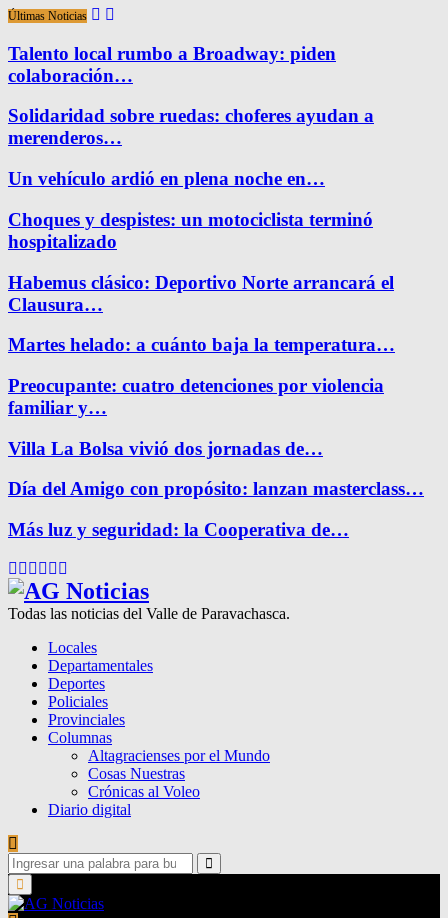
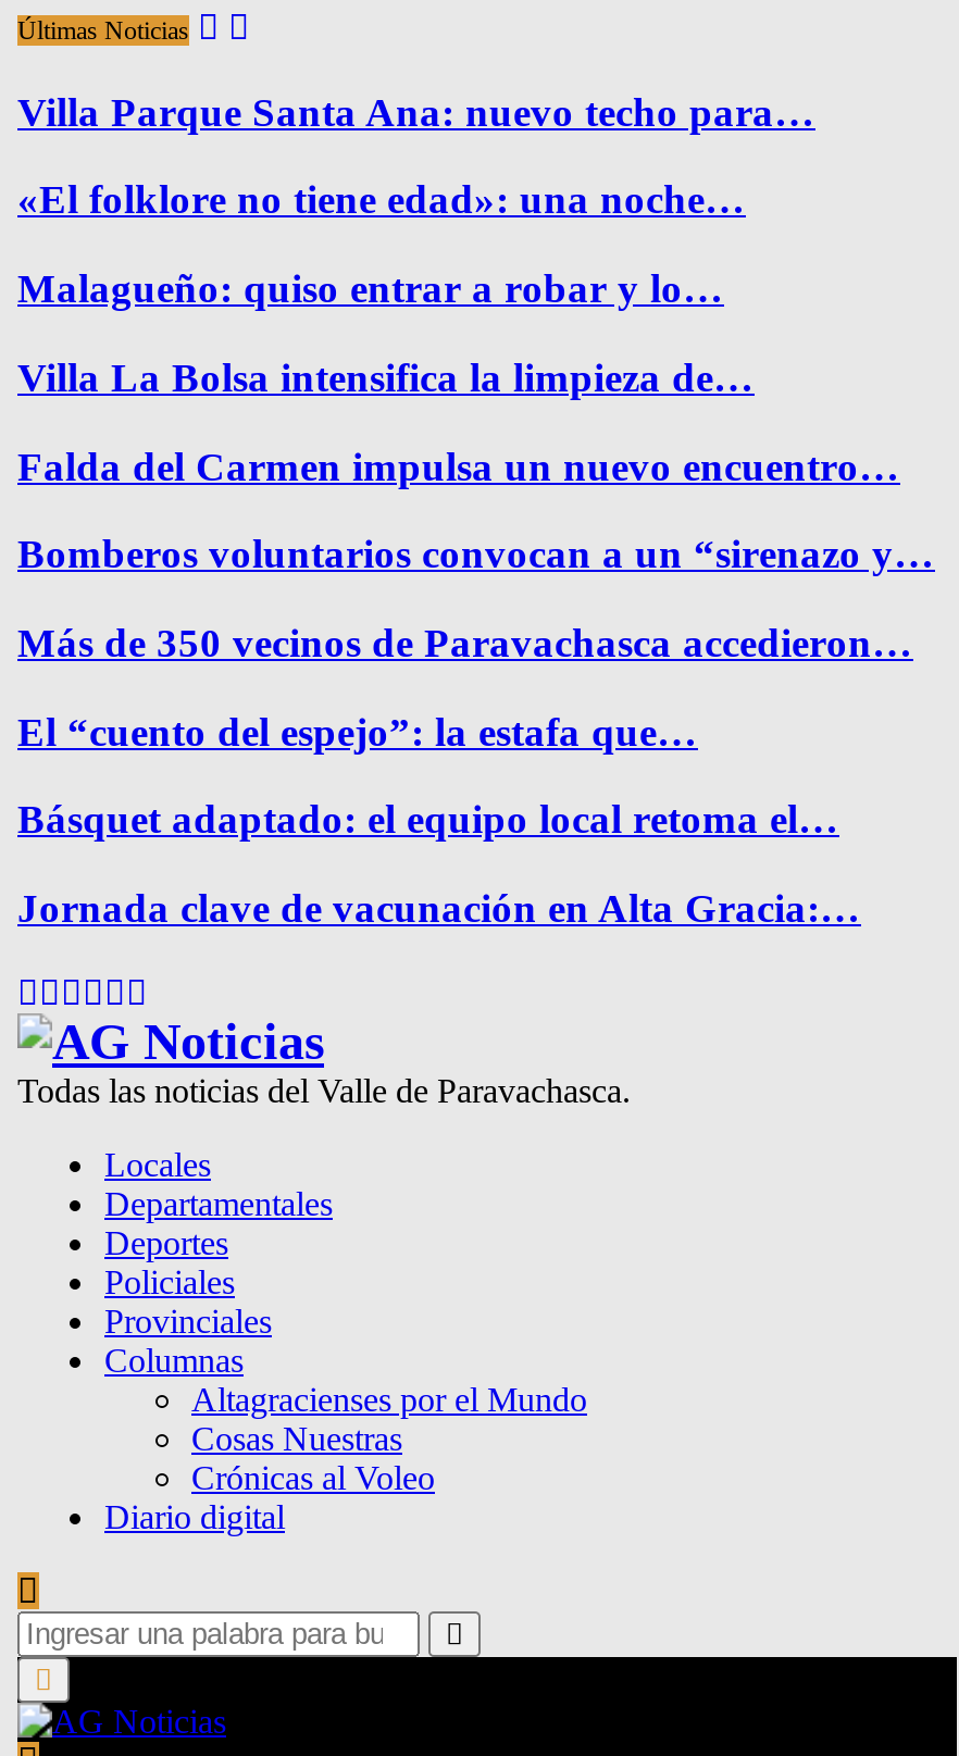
- Talento local rumbo a Broadway: piden
- colaboración…
+ Villa Parque Santa Ana: nuevo techo para…

- Solidaridad sobre ruedas: choferes ayudan a
- merenderos…
+ «El folklore no tiene edad»: una noche…

- Un vehículo ardió en plena noche en…
+ Malagueño: quiso entrar a robar y lo…

- Choques y despistes: un motociclista terminó
- hospitalizado
+ Villa La Bolsa intensifica la limpieza de…

- Habemus clásico: Deportivo Norte arrancará el
- Clausura…
+ Falda del Carmen impulsa un nuevo encuentro…

- Martes helado: a cuánto baja la temperatura…
+ Bomberos voluntarios convocan a un “sirenazo y…

- Preocupante: cuatro detenciones por violencia
- familiar y…
+ Más de 350 vecinos de Paravachasca accedieron…

- Villa La Bolsa vivió dos jornadas de…
+ El “cuento del espejo”: la estafa que…

- Día del Amigo con propósito: lanzan masterclass…
+ Básquet adaptado: el equipo local retoma el…

- Más luz y seguridad: la Cooperativa de…
+ Jornada clave de vacunación en Alta Gracia:…
